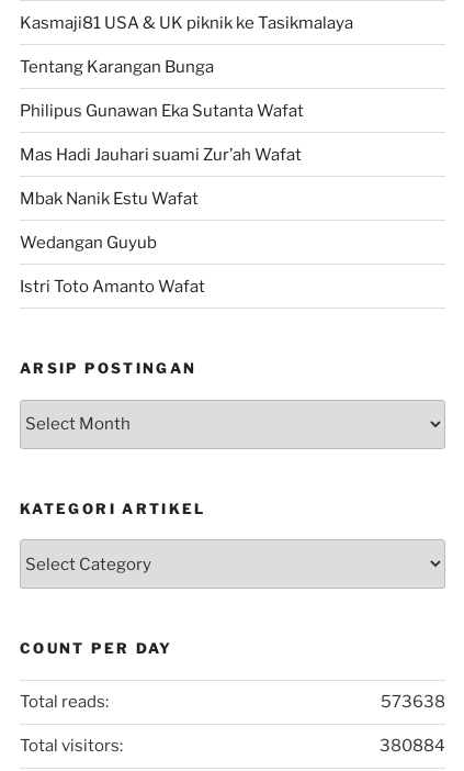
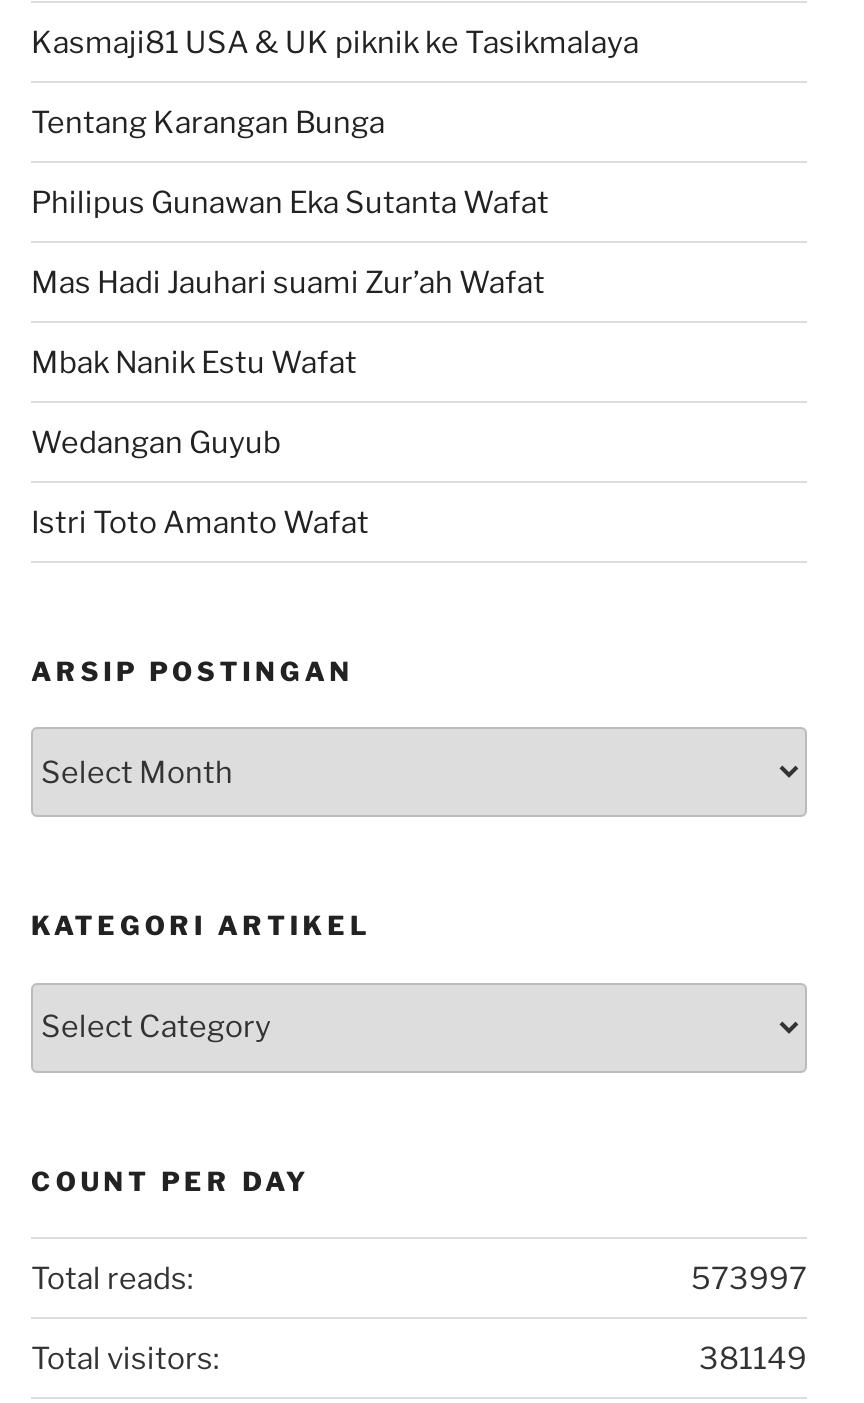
- 573638
+ 573997

- 380884
+ 381149
